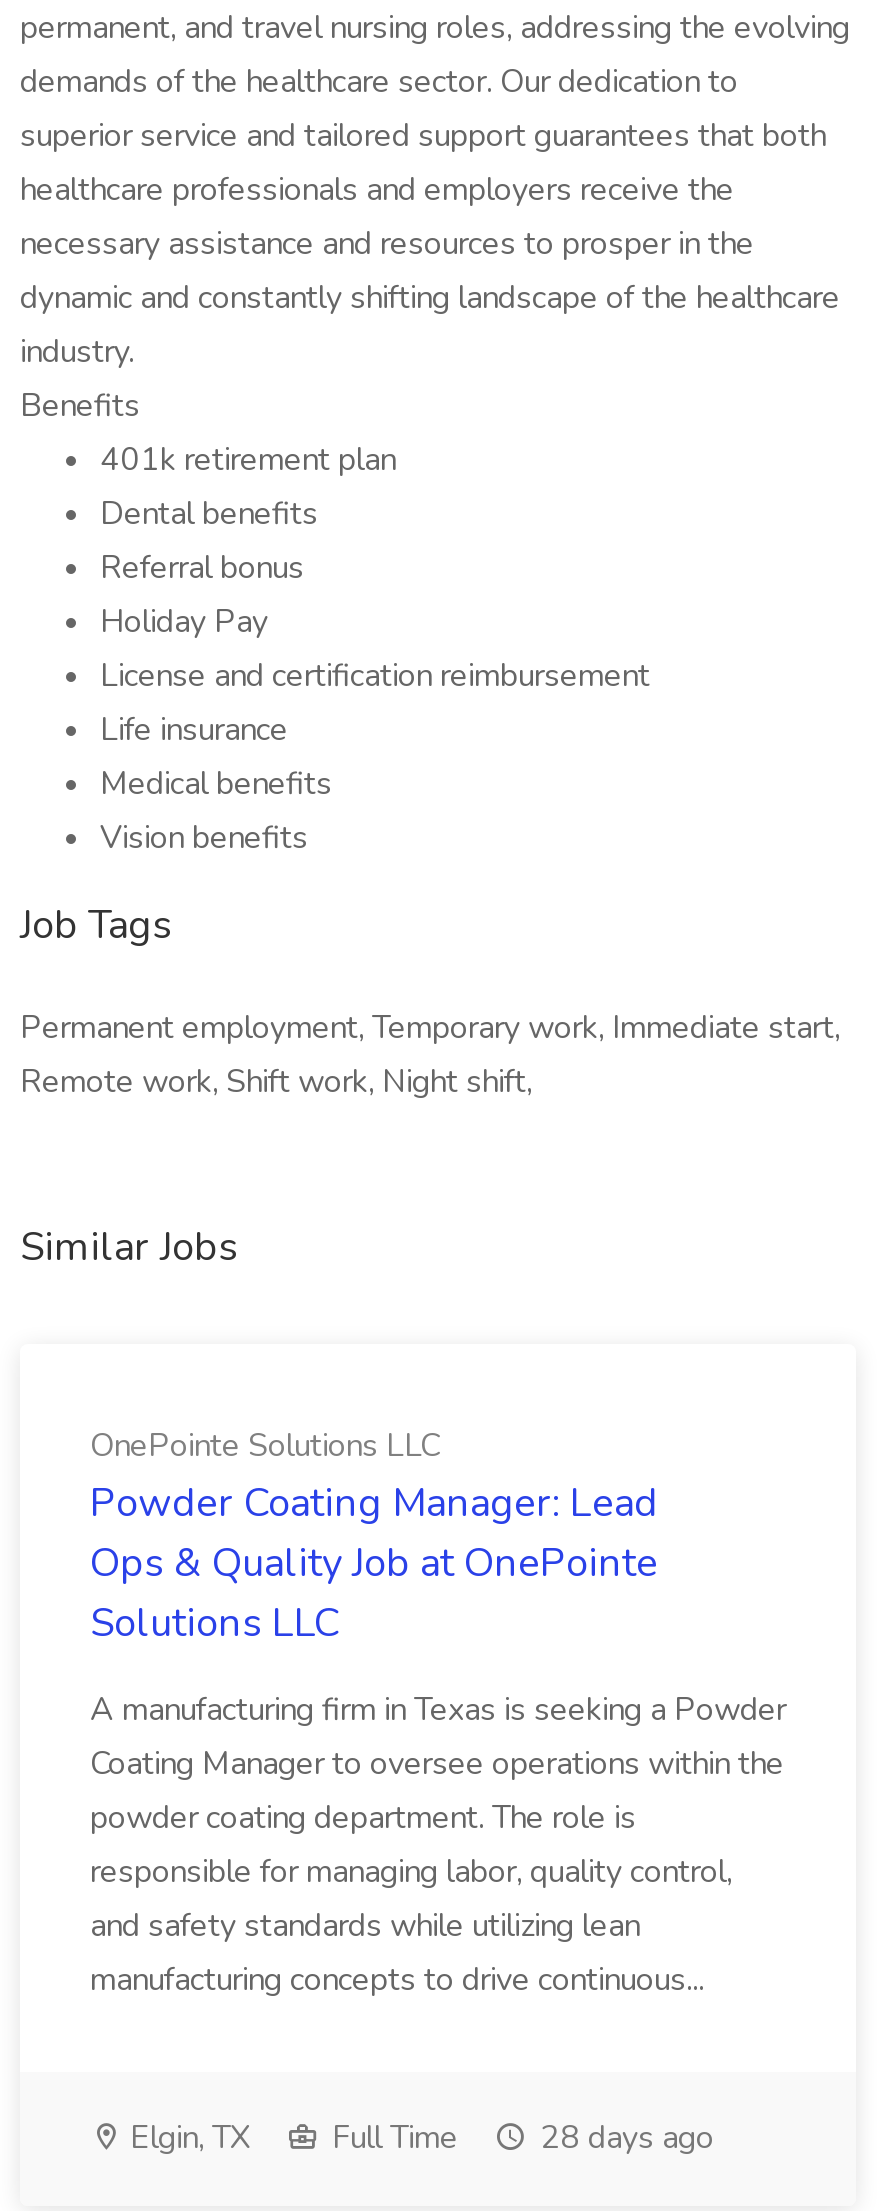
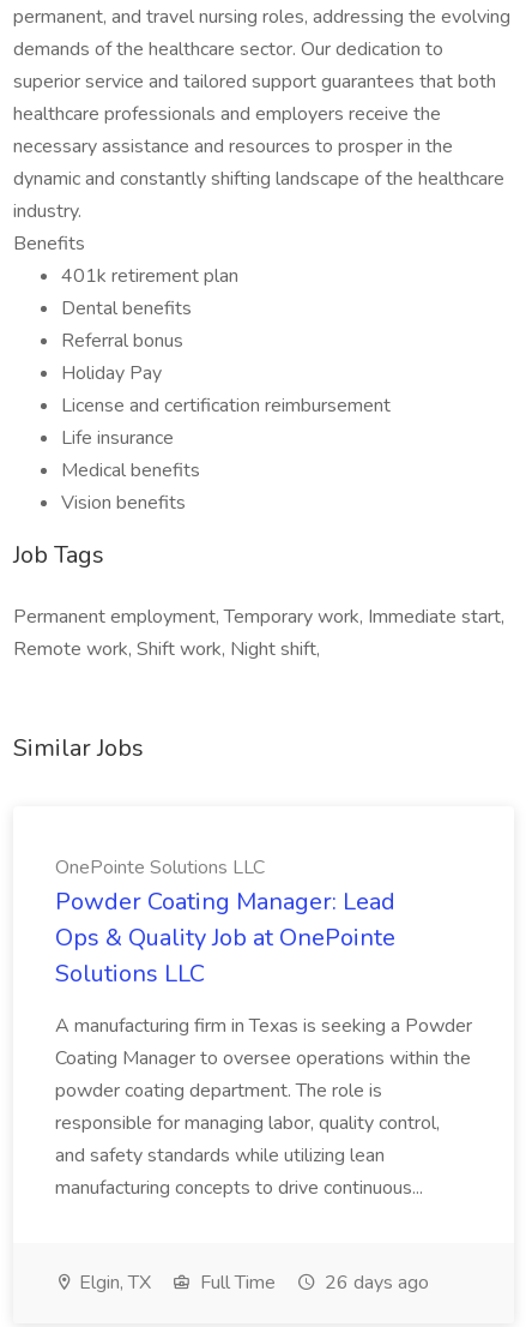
- Elgin, TX Full Time 28 days ago
+ Elgin, TX Full Time 26 days ago
